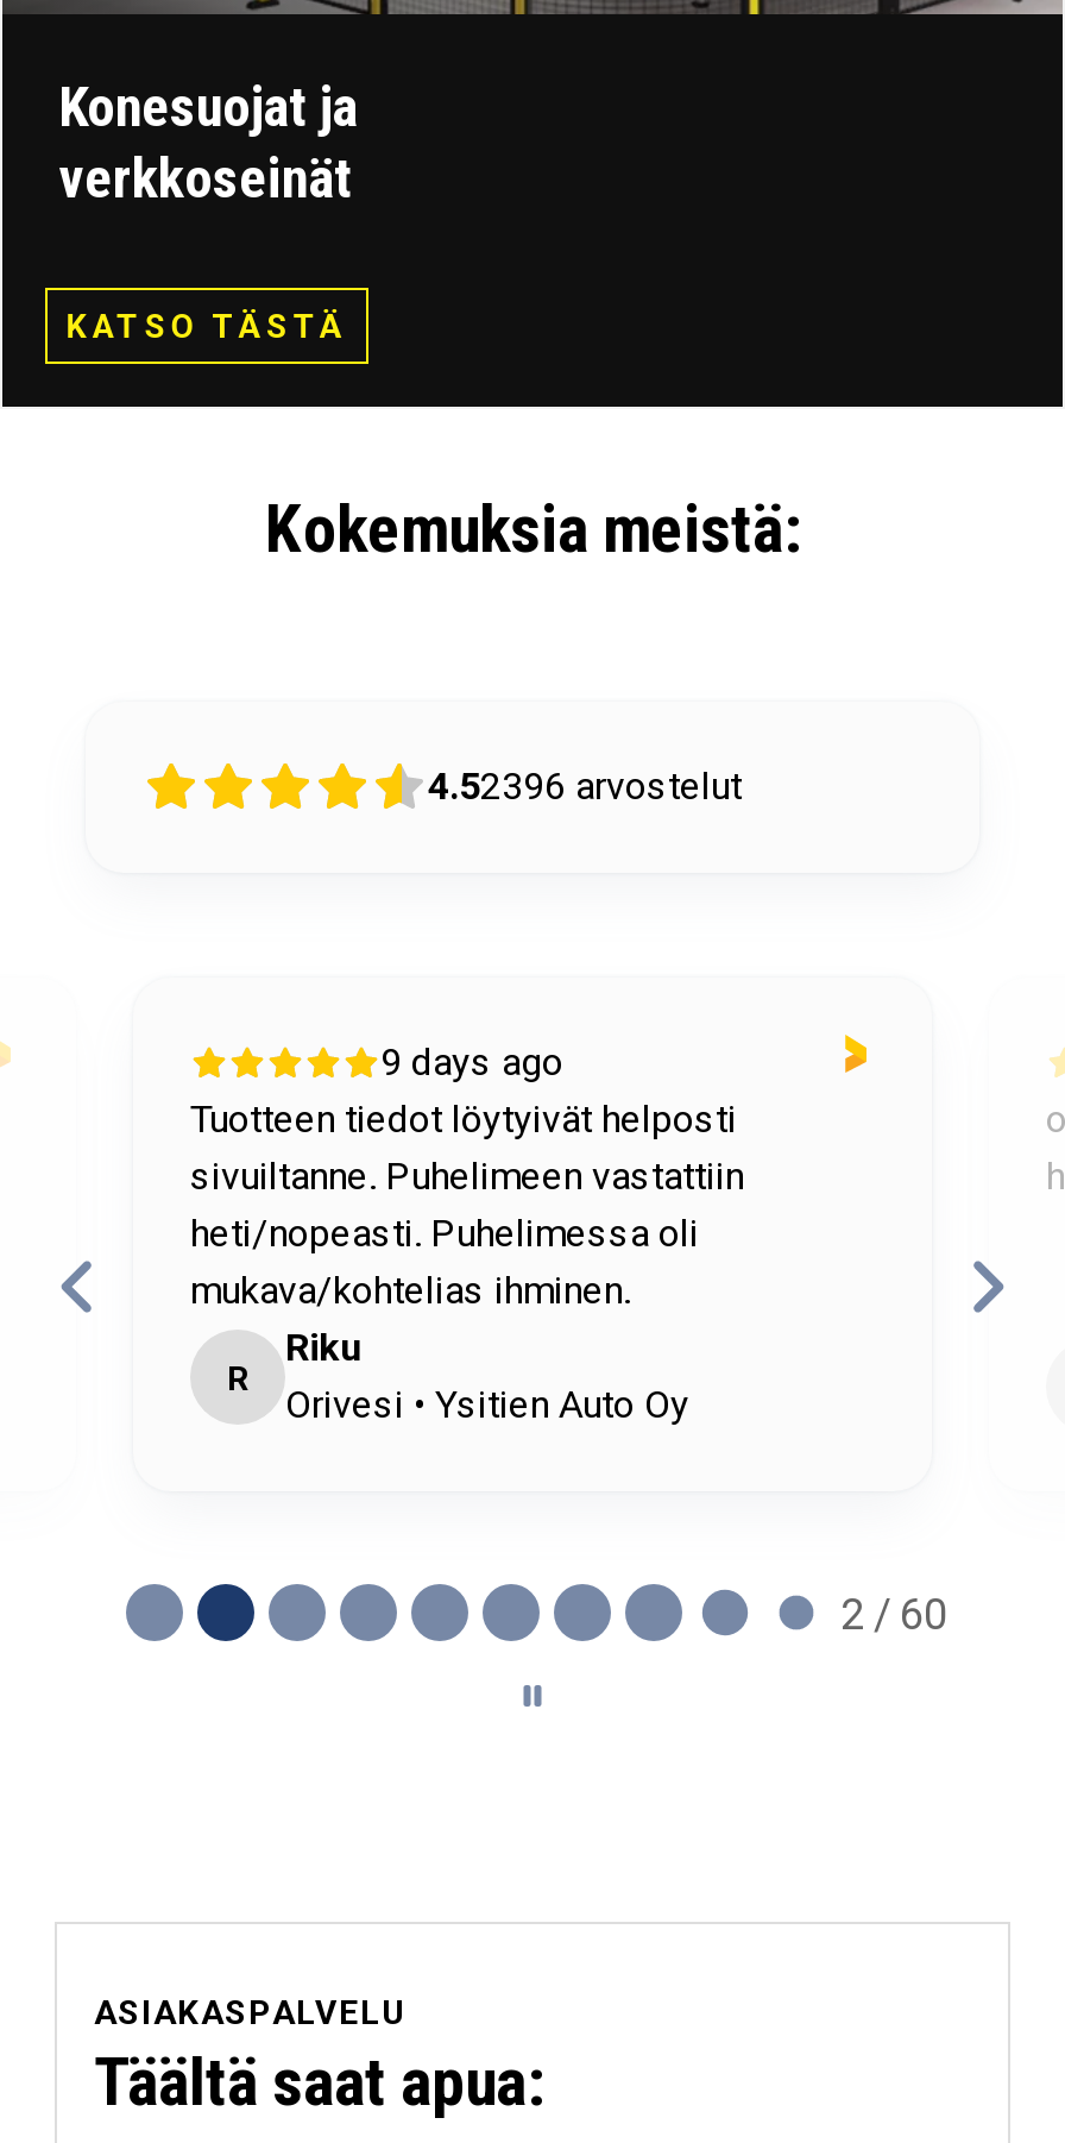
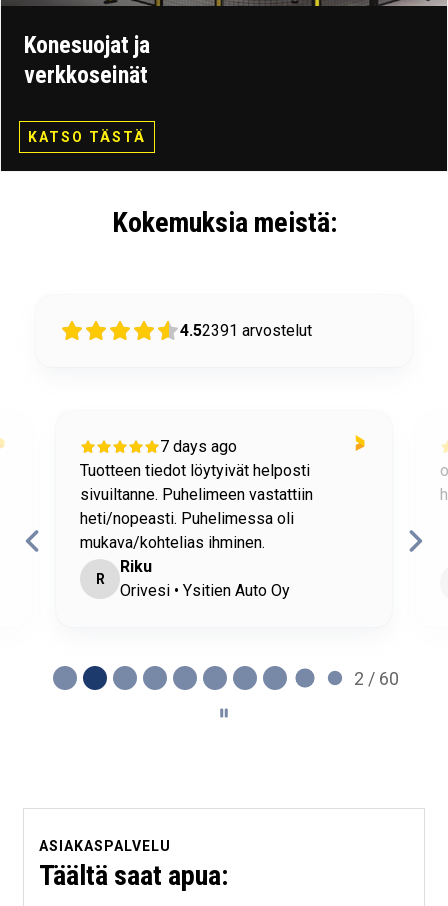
- 4.52396 arvostelut
+ 4.52391 arvostelut

- 9 days ago
+ 7 days ago
